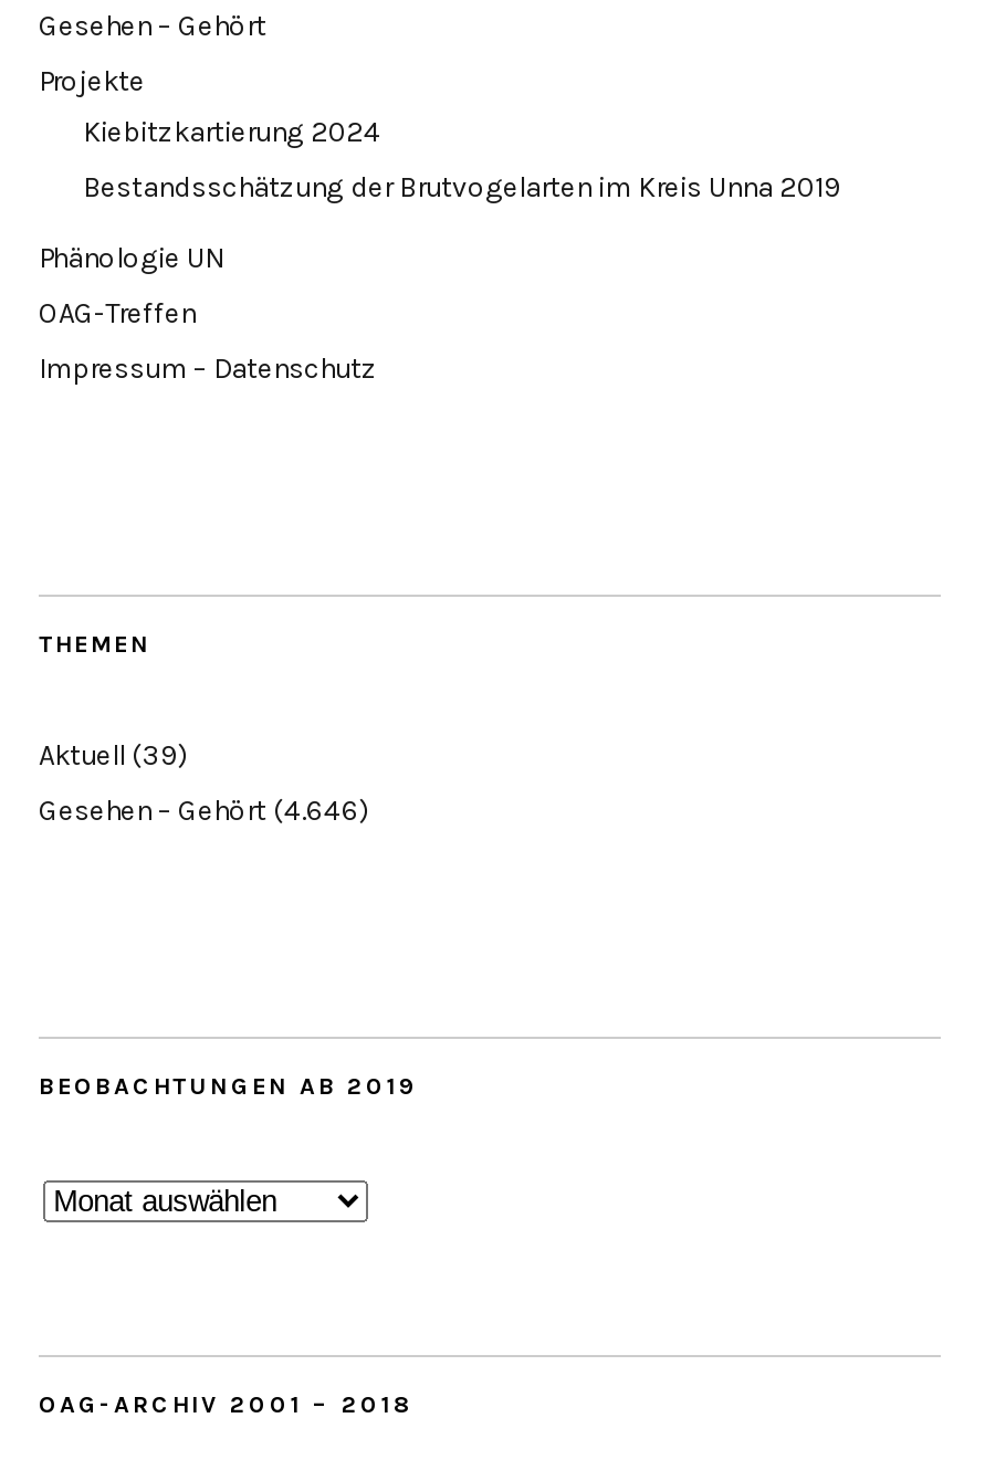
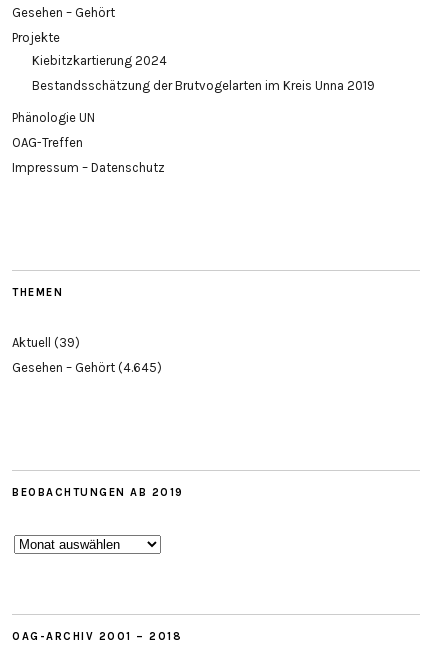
- Gesehen – Gehört (4.646)
+ Gesehen – Gehört (4.645)
